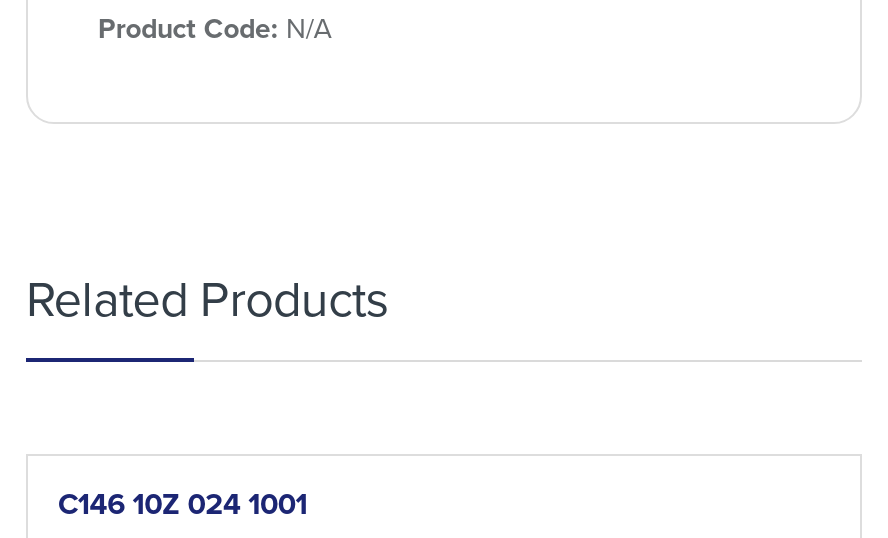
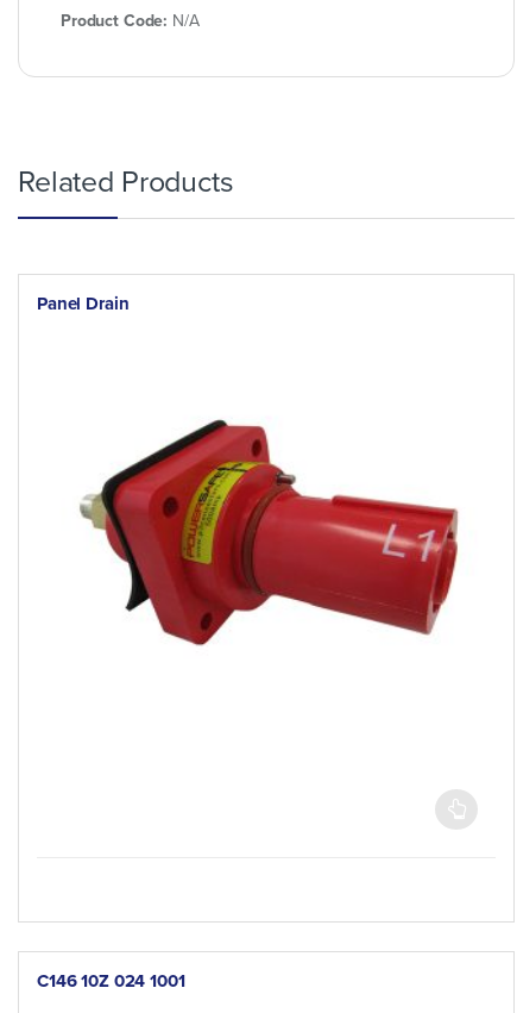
+ Panel Drain

+ [image]
